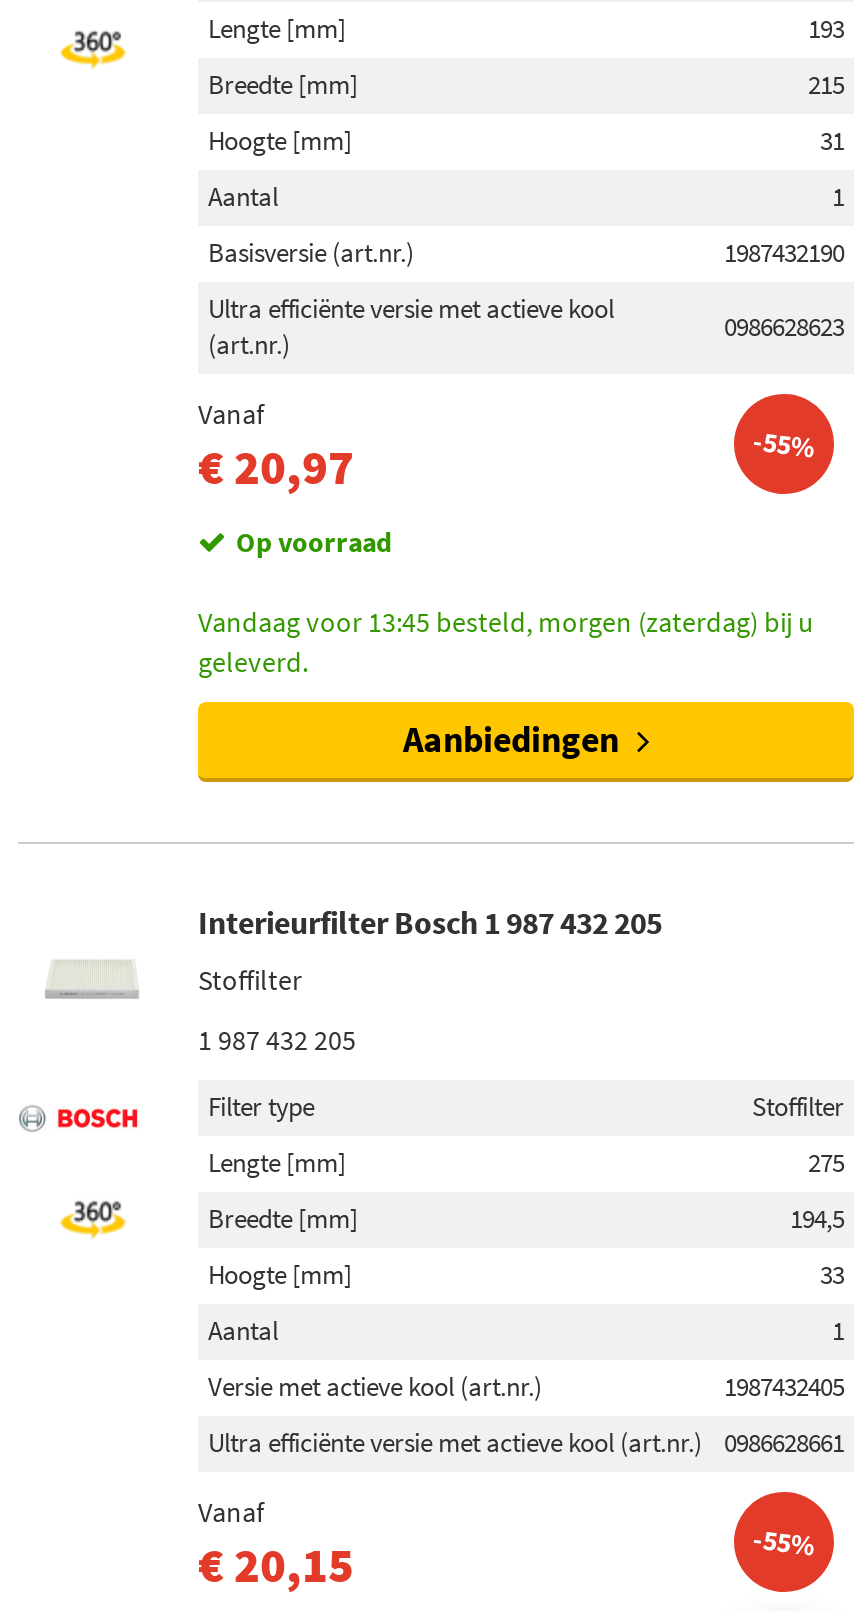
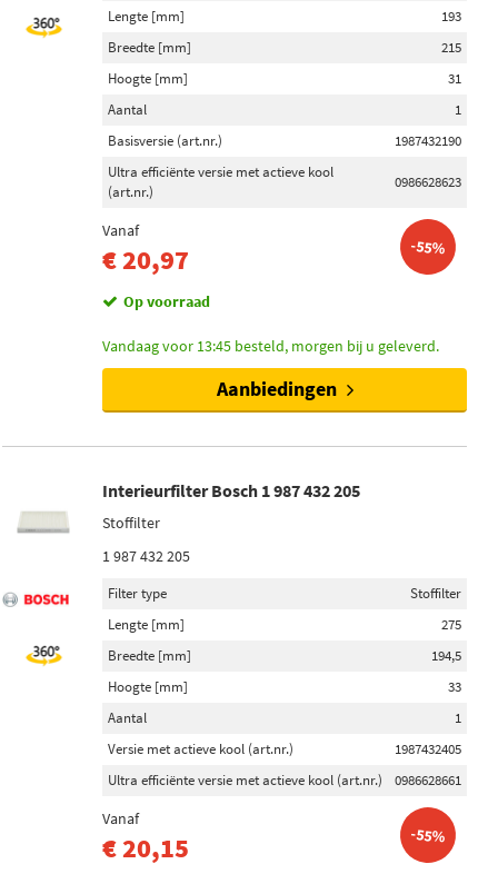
- Vandaag voor 13:45 besteld, morgen (zaterdag) bij u
- geleverd.
+ Vandaag voor 13:45 besteld, morgen bij u geleverd.
